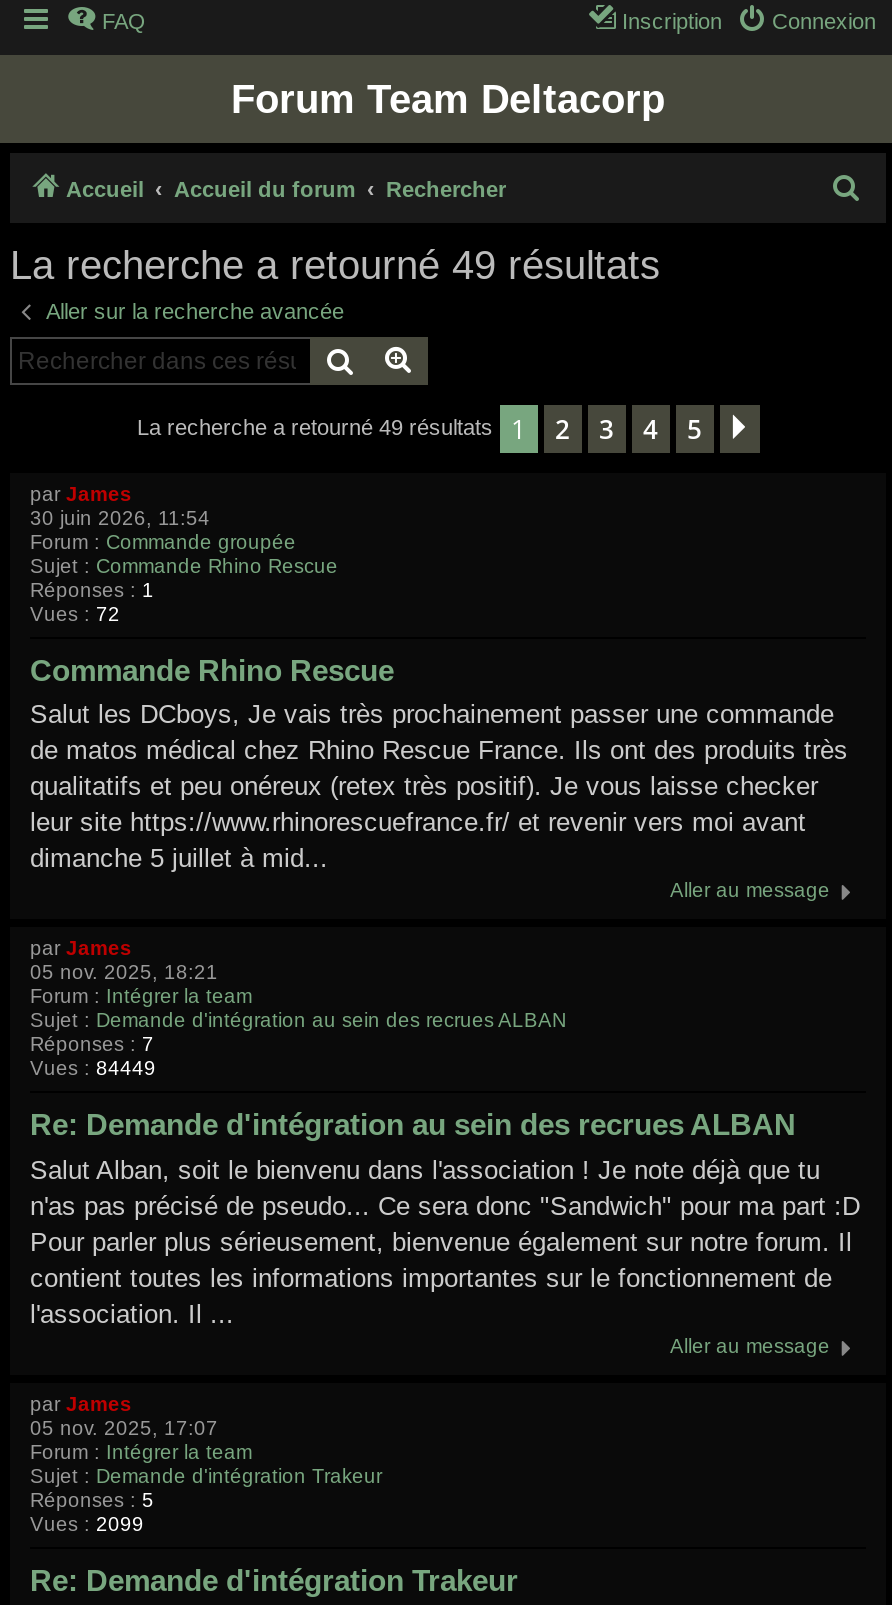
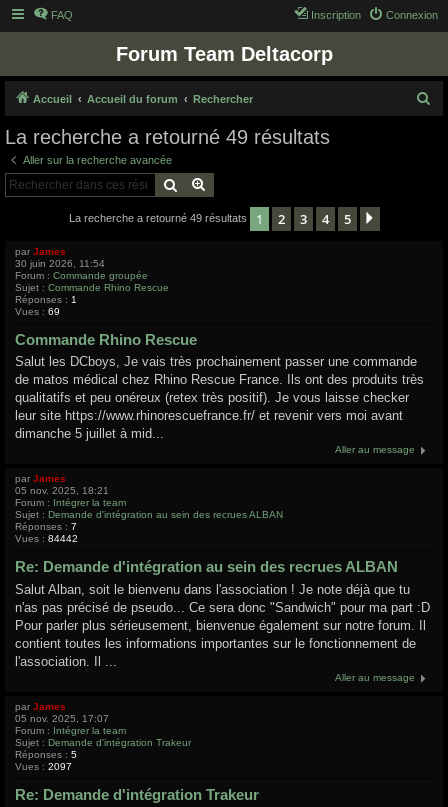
- Vues : 72
+ Vues : 69

- Vues : 84449
+ Vues : 84442

- Vues : 2099
+ Vues : 2097
